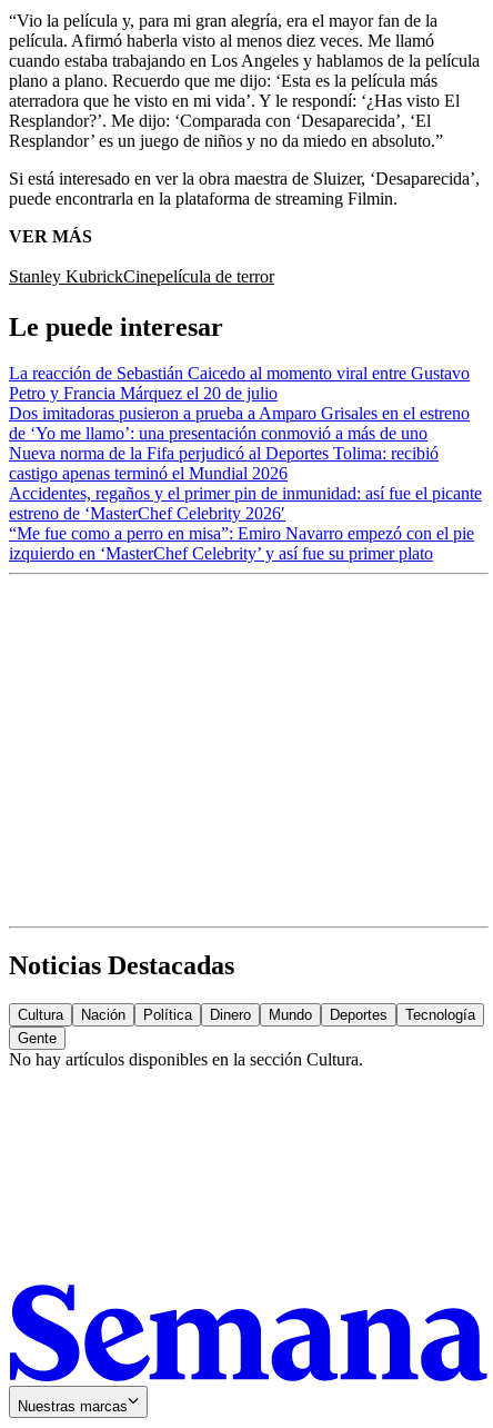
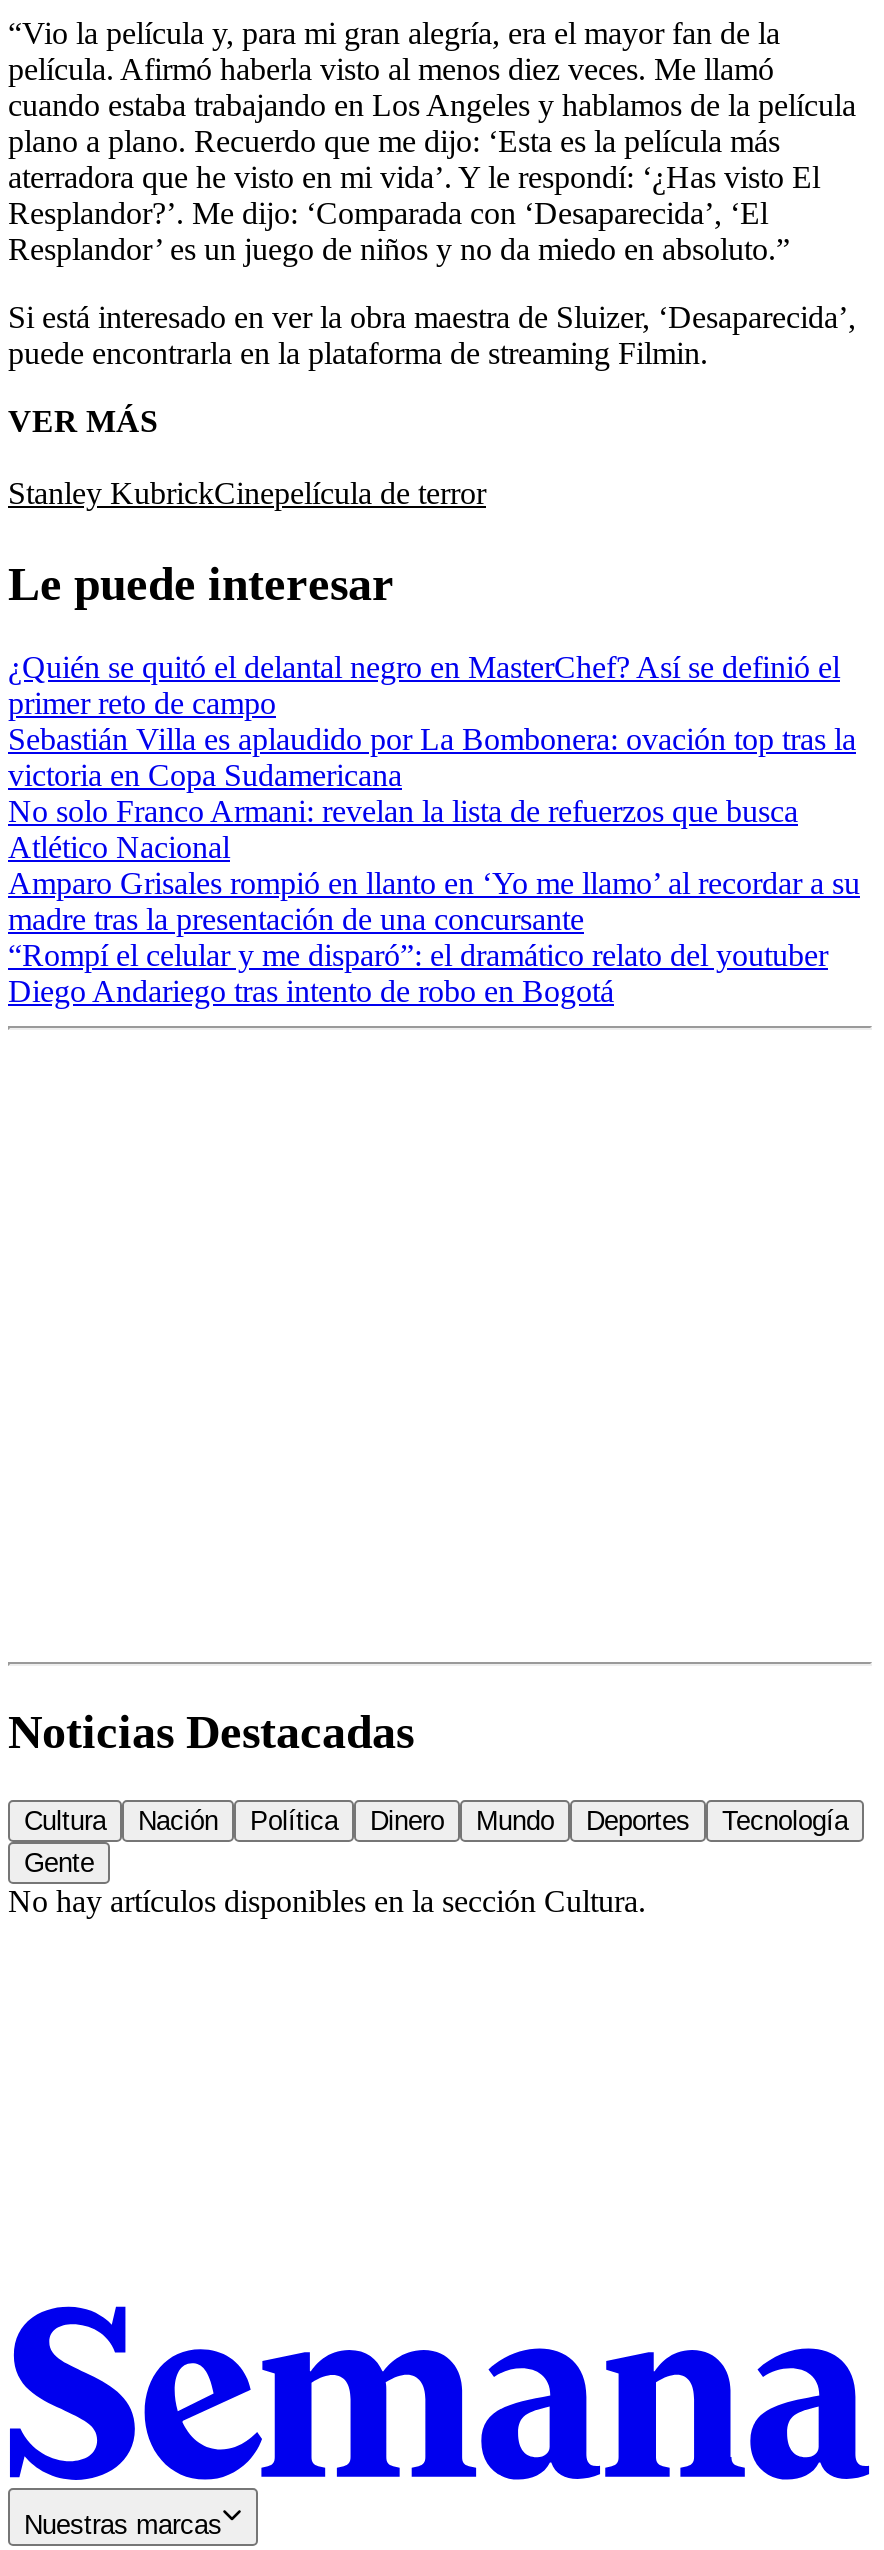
- La reacción de Sebastián Caicedo al momento viral entre Gustavo
- Petro y Francia Márquez el 20 de julio
- Dos imitadoras pusieron a prueba a Amparo Grisales en el estreno
- de ‘Yo me llamo’: una presentación conmovió a más de uno
- Nueva norma de la Fifa perjudicó al Deportes Tolima: recibió
- castigo apenas terminó el Mundial 2026
- Accidentes, regaños y el primer pin de inmunidad: así fue el picante
- estreno de ‘MasterChef Celebrity 2026′
- “Me fue como a perro en misa”: Emiro Navarro empezó con el pie
- izquierdo en ‘MasterChef Celebrity’ y así fue su primer plato
+ ¿Quién se quitó el delantal negro en MasterChef? Así se definió el
+ primer reto de campo
+ Sebastián Villa es aplaudido por La Bombonera: ovación top tras la
+ victoria en Copa Sudamericana
+ No solo Franco Armani: revelan la lista de refuerzos que busca
+ Atlético Nacional
+ Amparo Grisales rompió en llanto en ‘Yo me llamo’ al recordar a su
+ madre tras la presentación de una concursante
+ “Rompí el celular y me disparó”: el dramático relato del youtuber
+ Diego Andariego tras intento de robo en Bogotá
